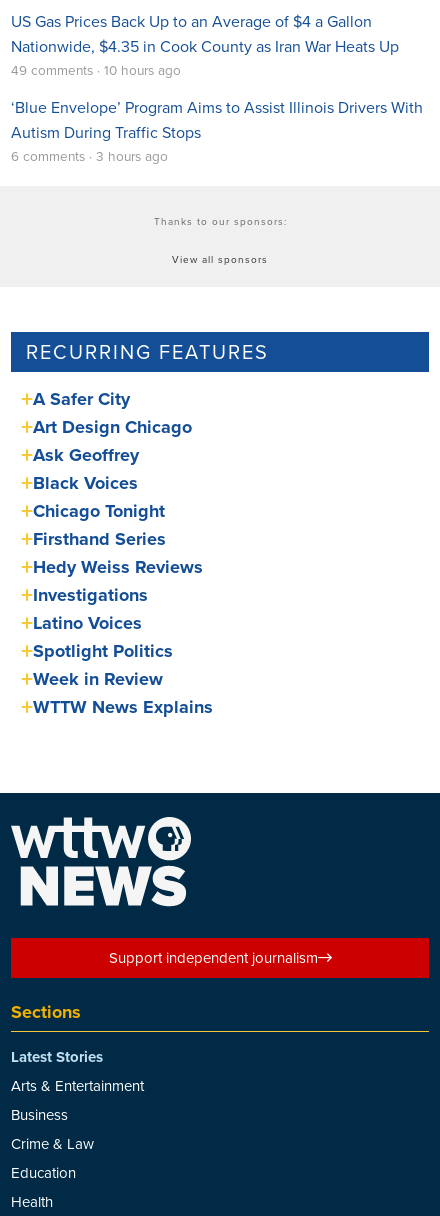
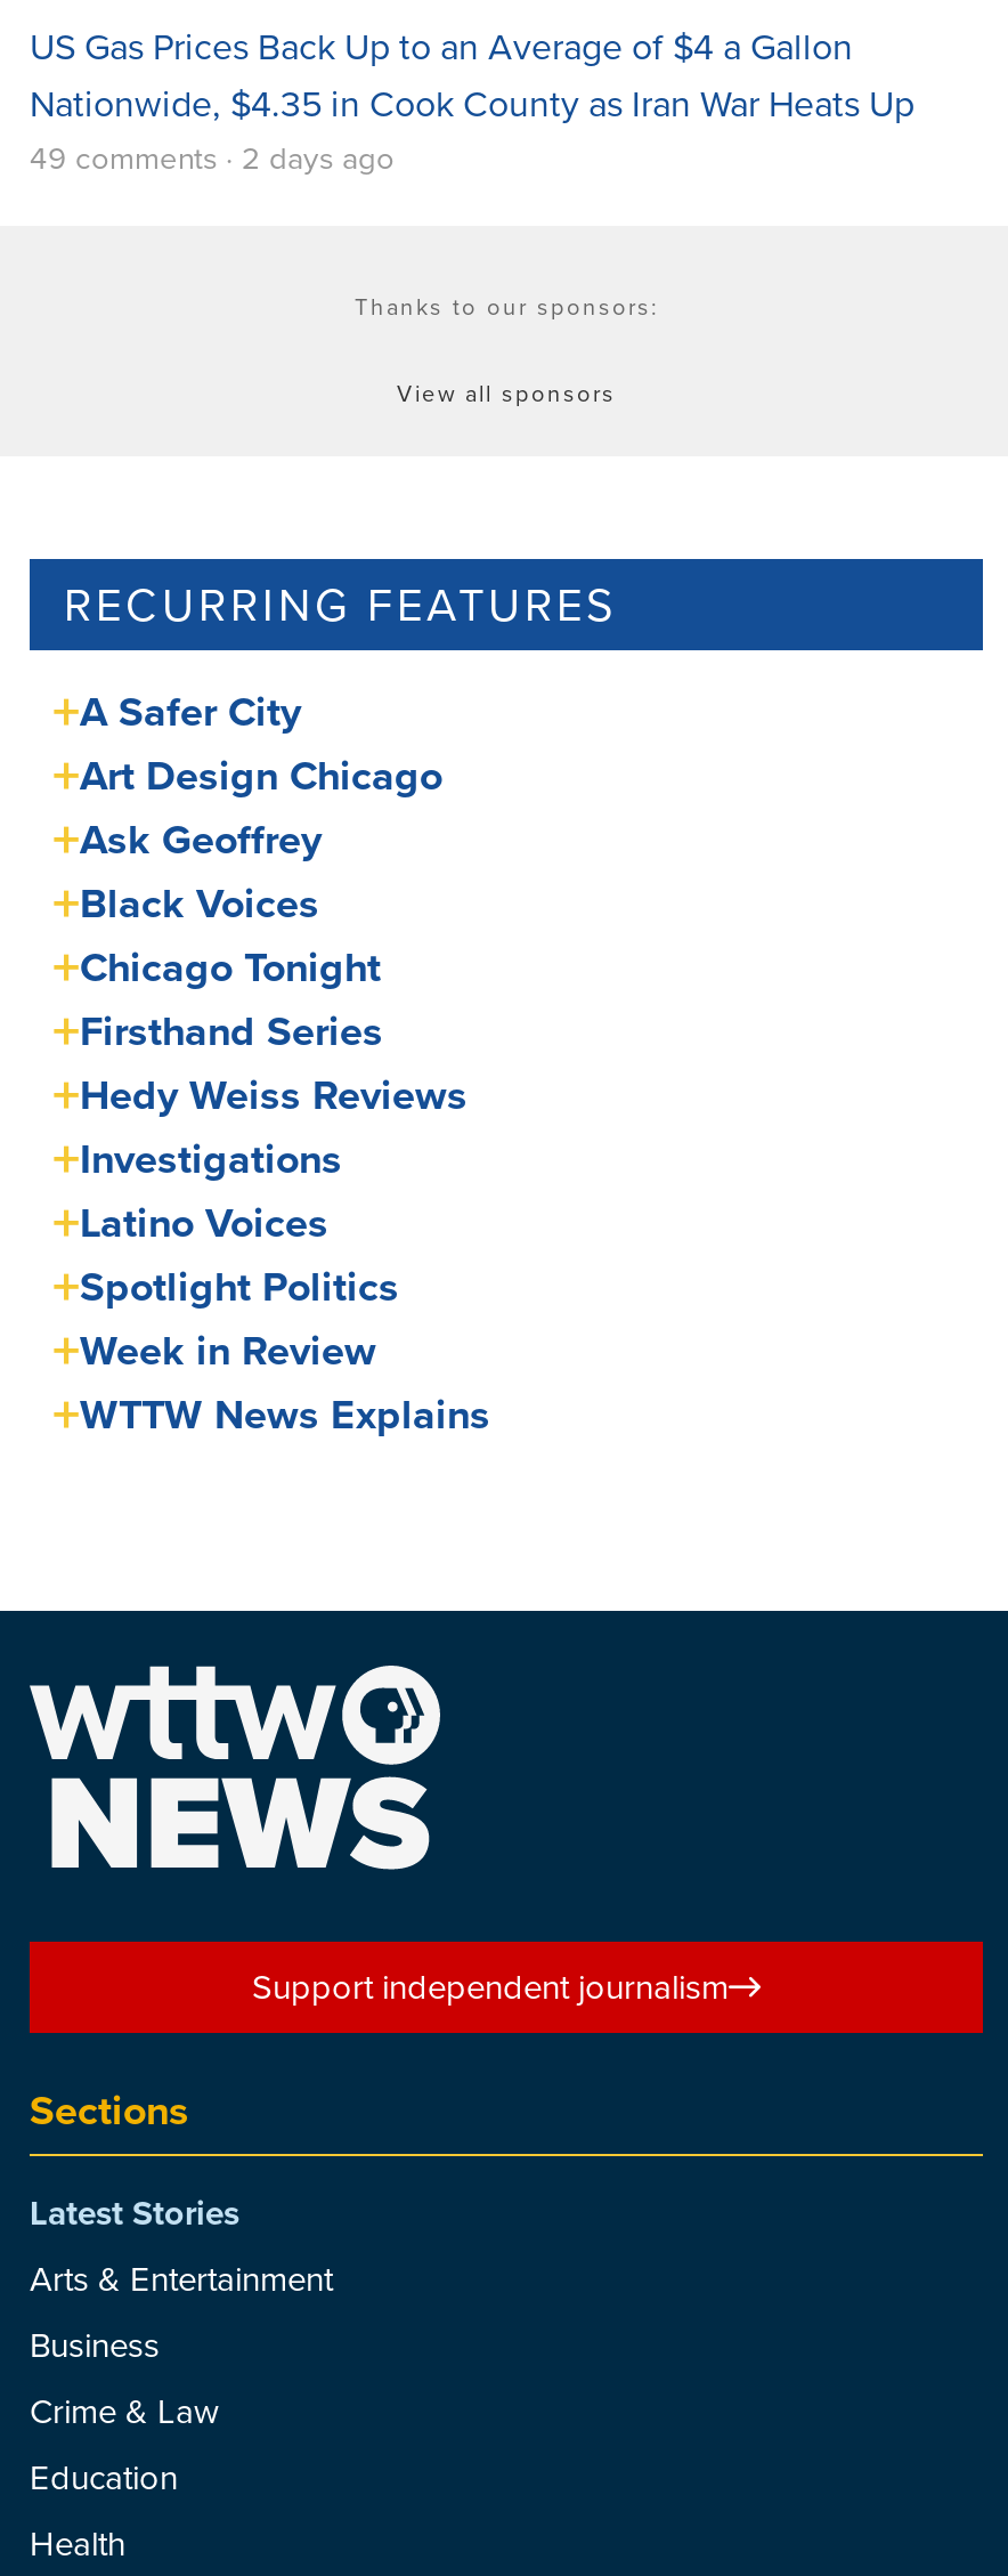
- 49 comments · 10 hours ago
- ‘Blue Envelope’ Program Aims to Assist Illinois Drivers With
- Autism During Traffic Stops
- 6 comments · 3 hours ago
+ 49 comments · 2 days ago
